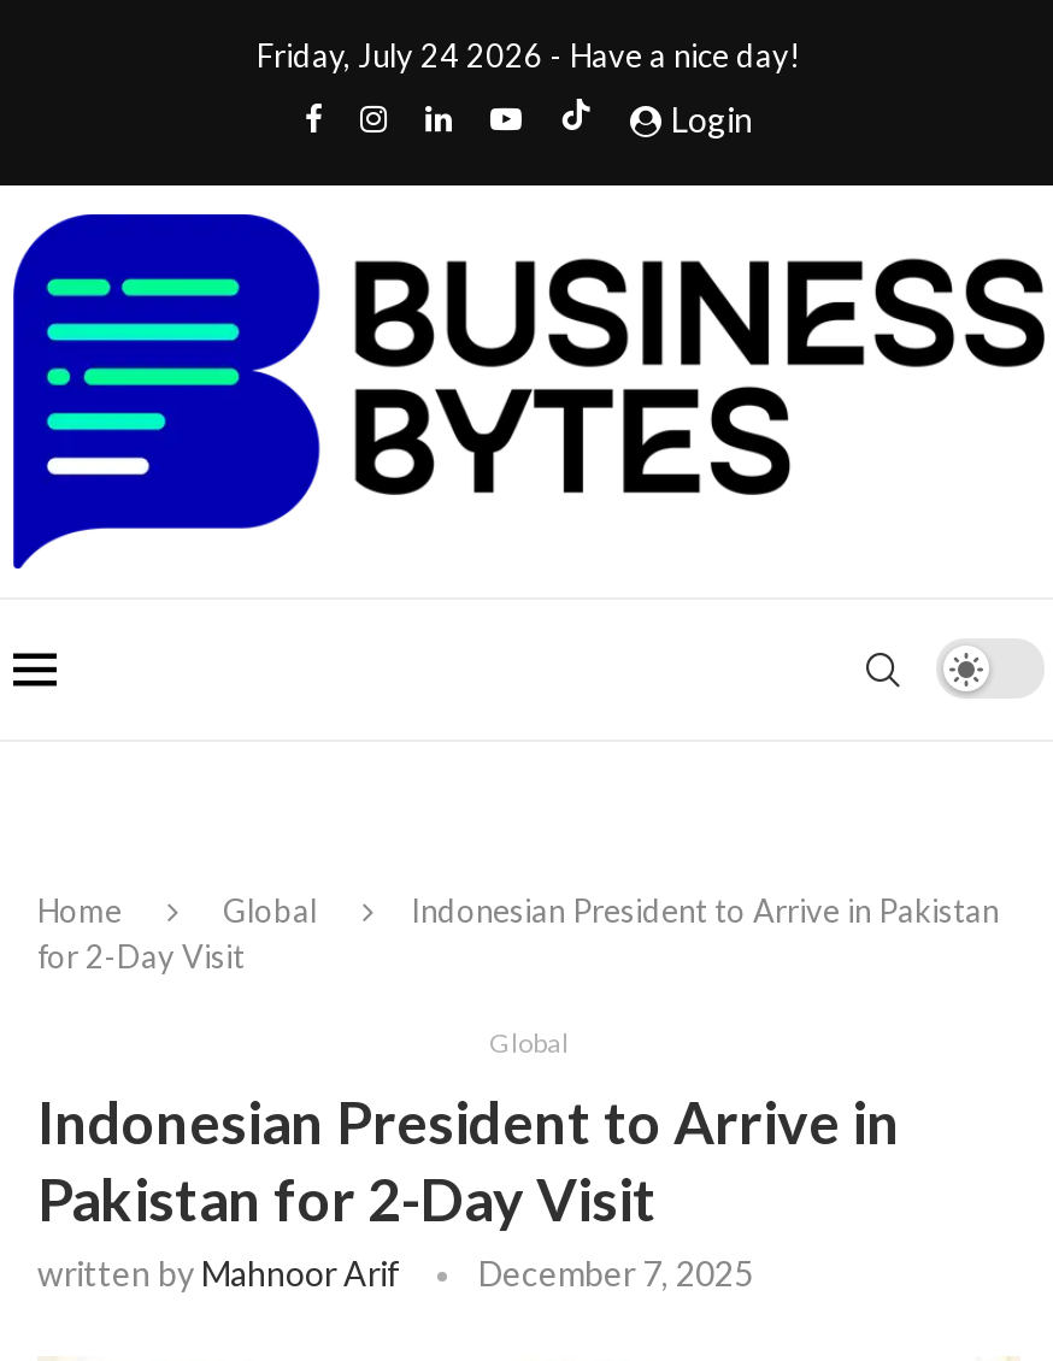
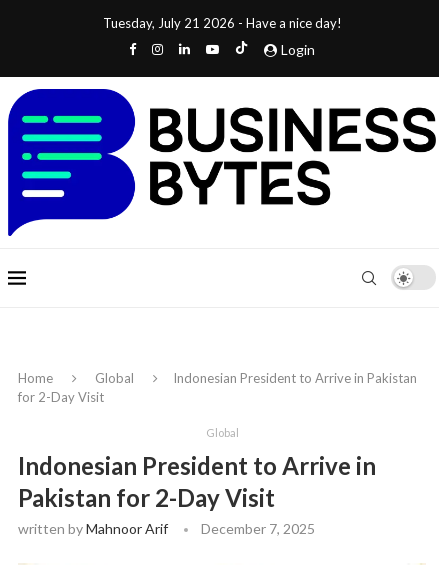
- Friday, July 24 2026 - Have a nice day!
+ Tuesday, July 21 2026 - Have a nice day!
